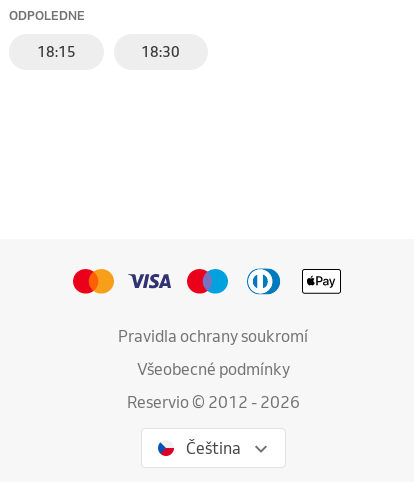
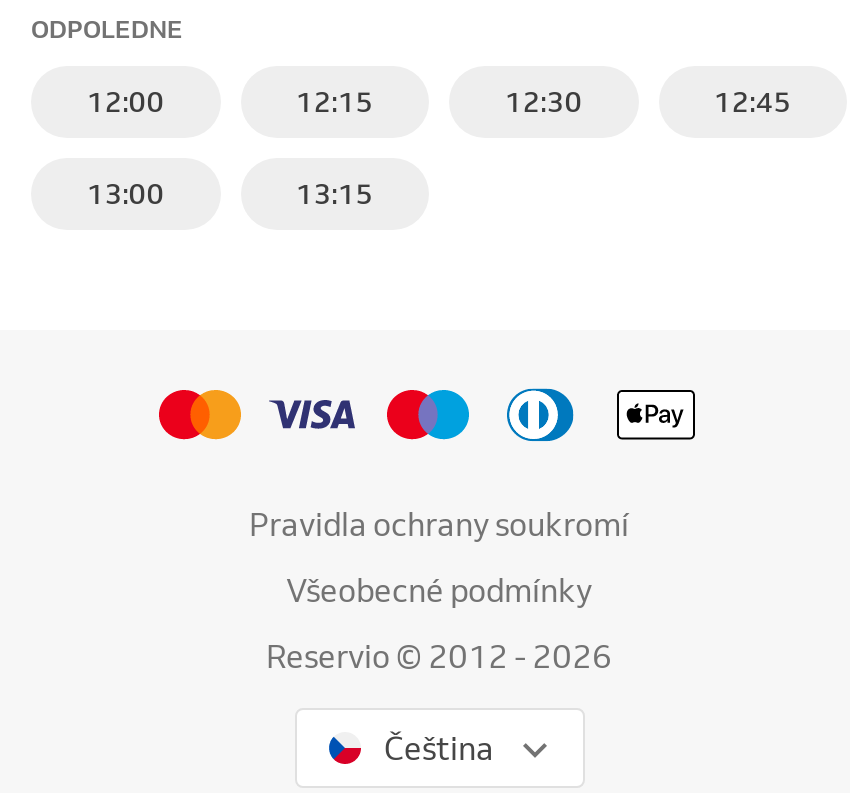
- 18:15
- 18:30
+ 12:00
+ 12:15
+ 12:30
+ 12:45
+ 13:00
+ 13:15
